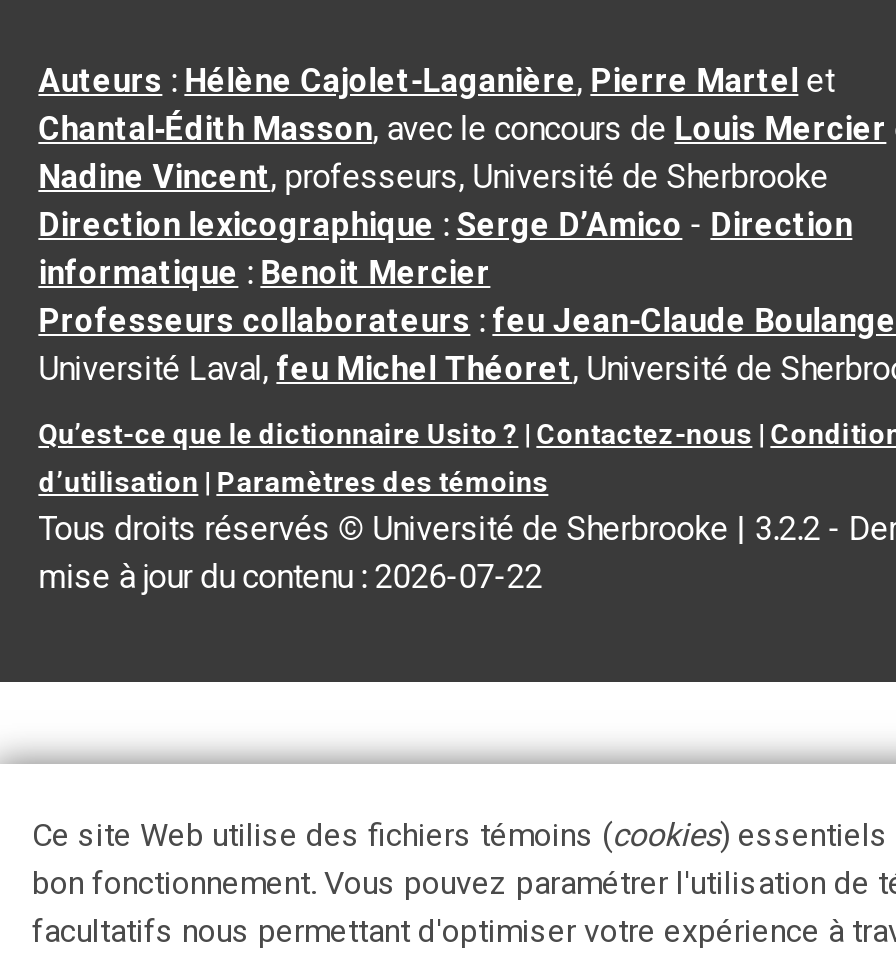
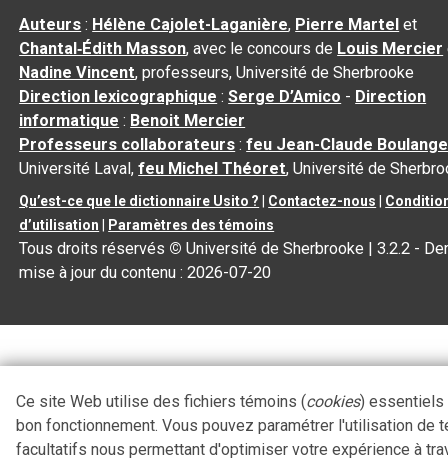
- mise à jour du contenu : 2026-07-22
+ mise à jour du contenu : 2026-07-20
